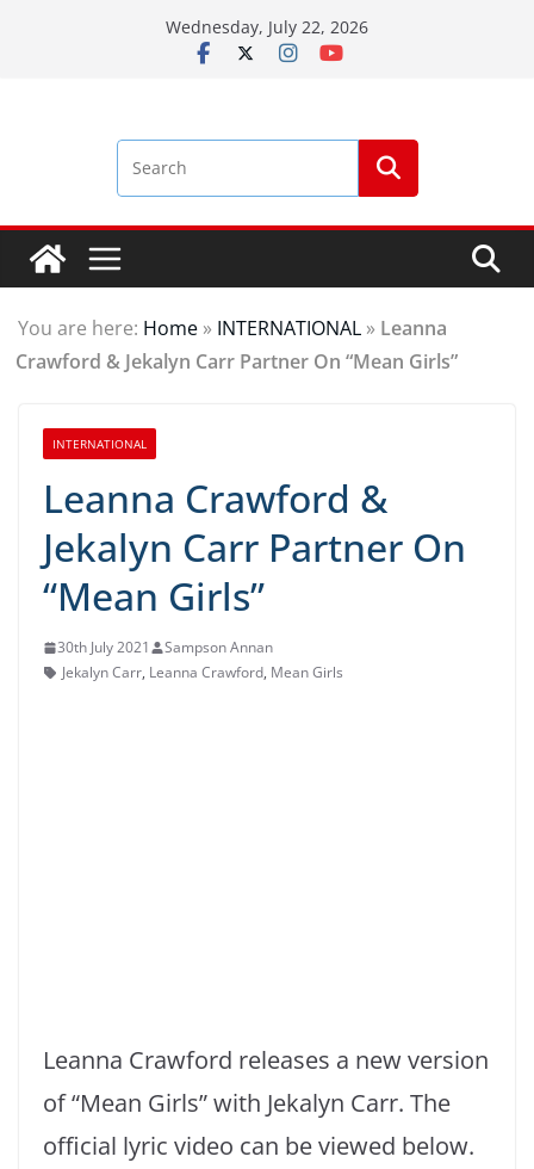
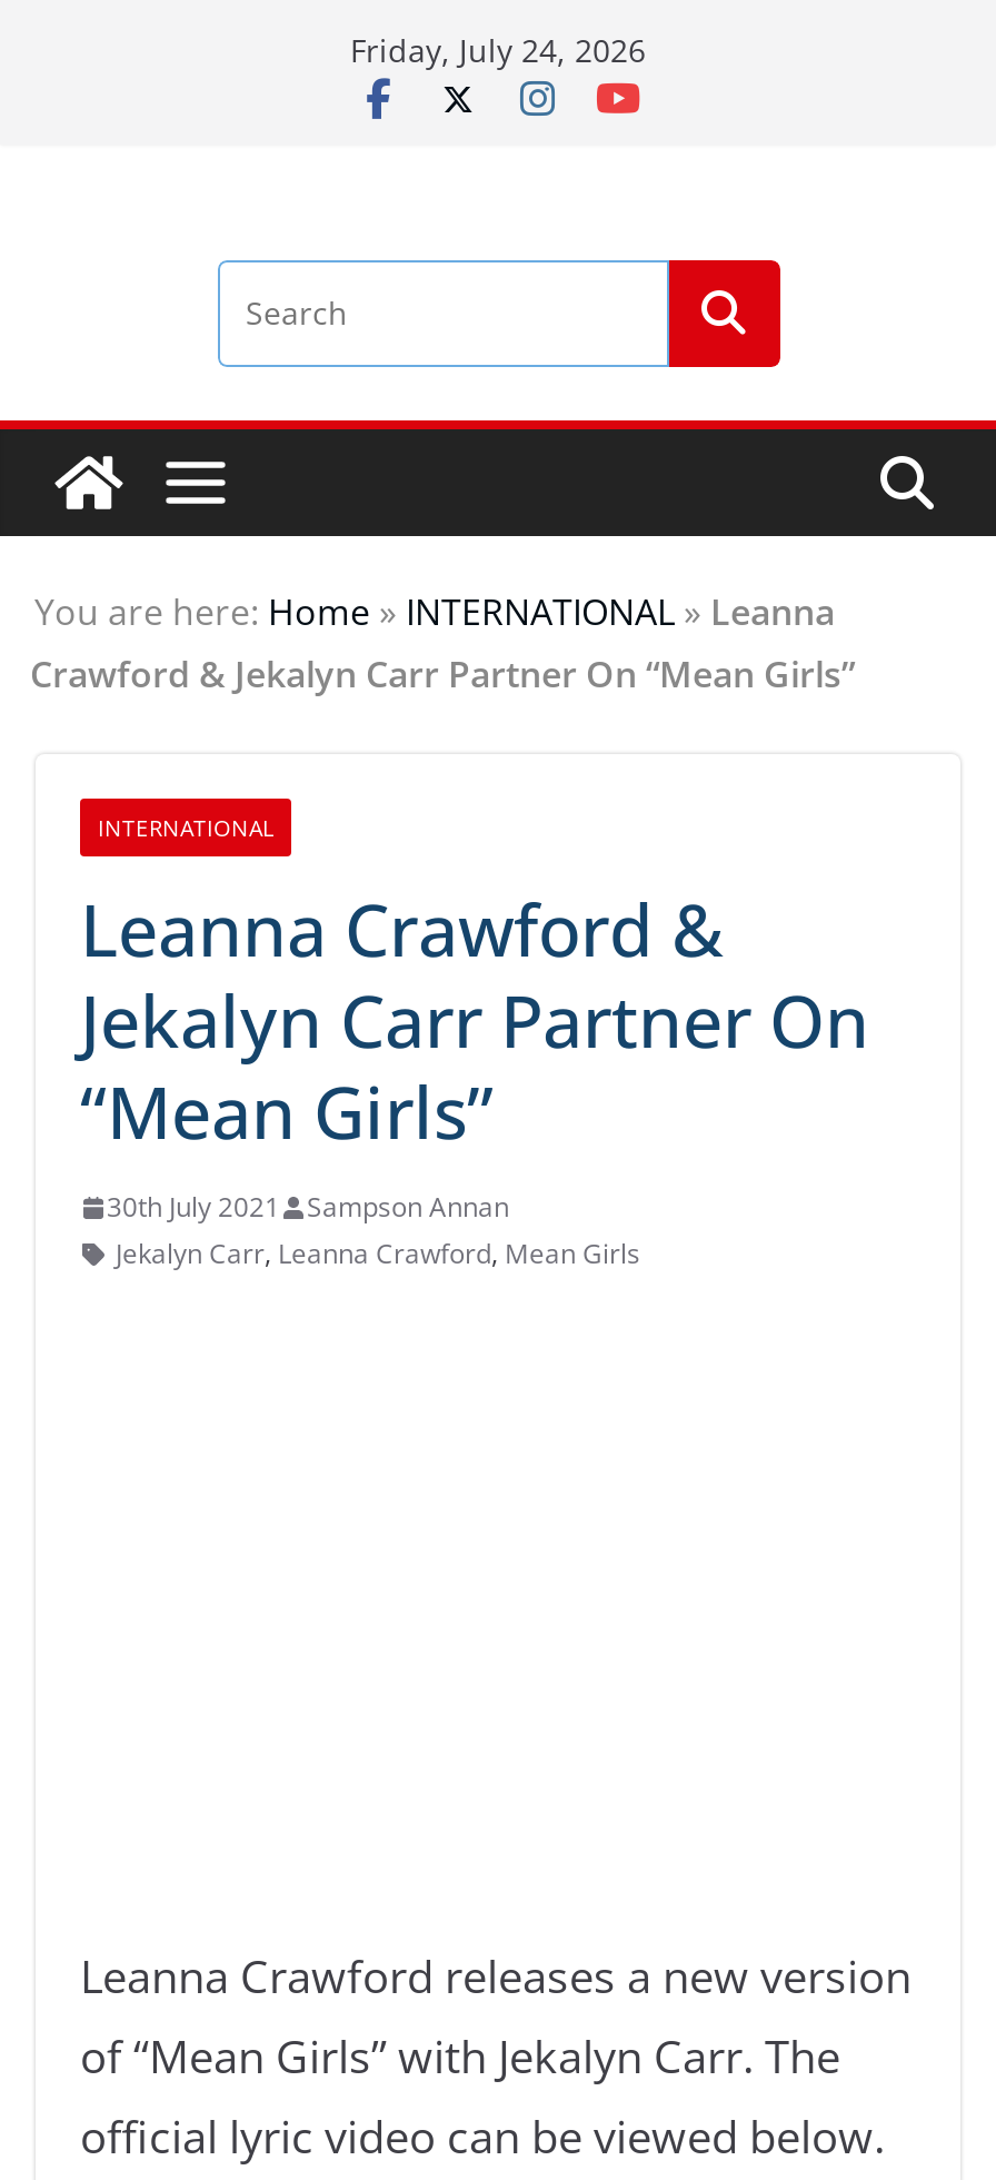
- Wednesday, July 22, 2026
+ Friday, July 24, 2026
